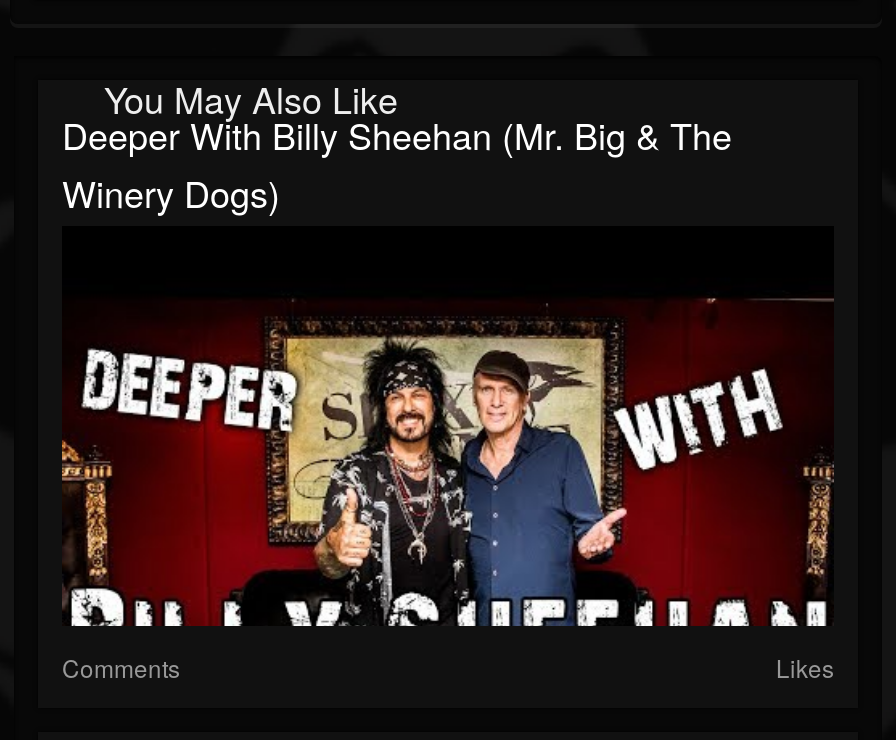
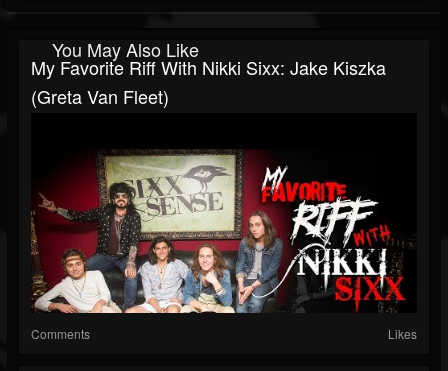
- Deeper With Billy Sheehan (Mr. Big & The
- Winery Dogs)
+ My Favorite Riff With Nikki Sixx: Jake Kiszka
+ (Greta Van Fleet)

- [image]
+ [image]
